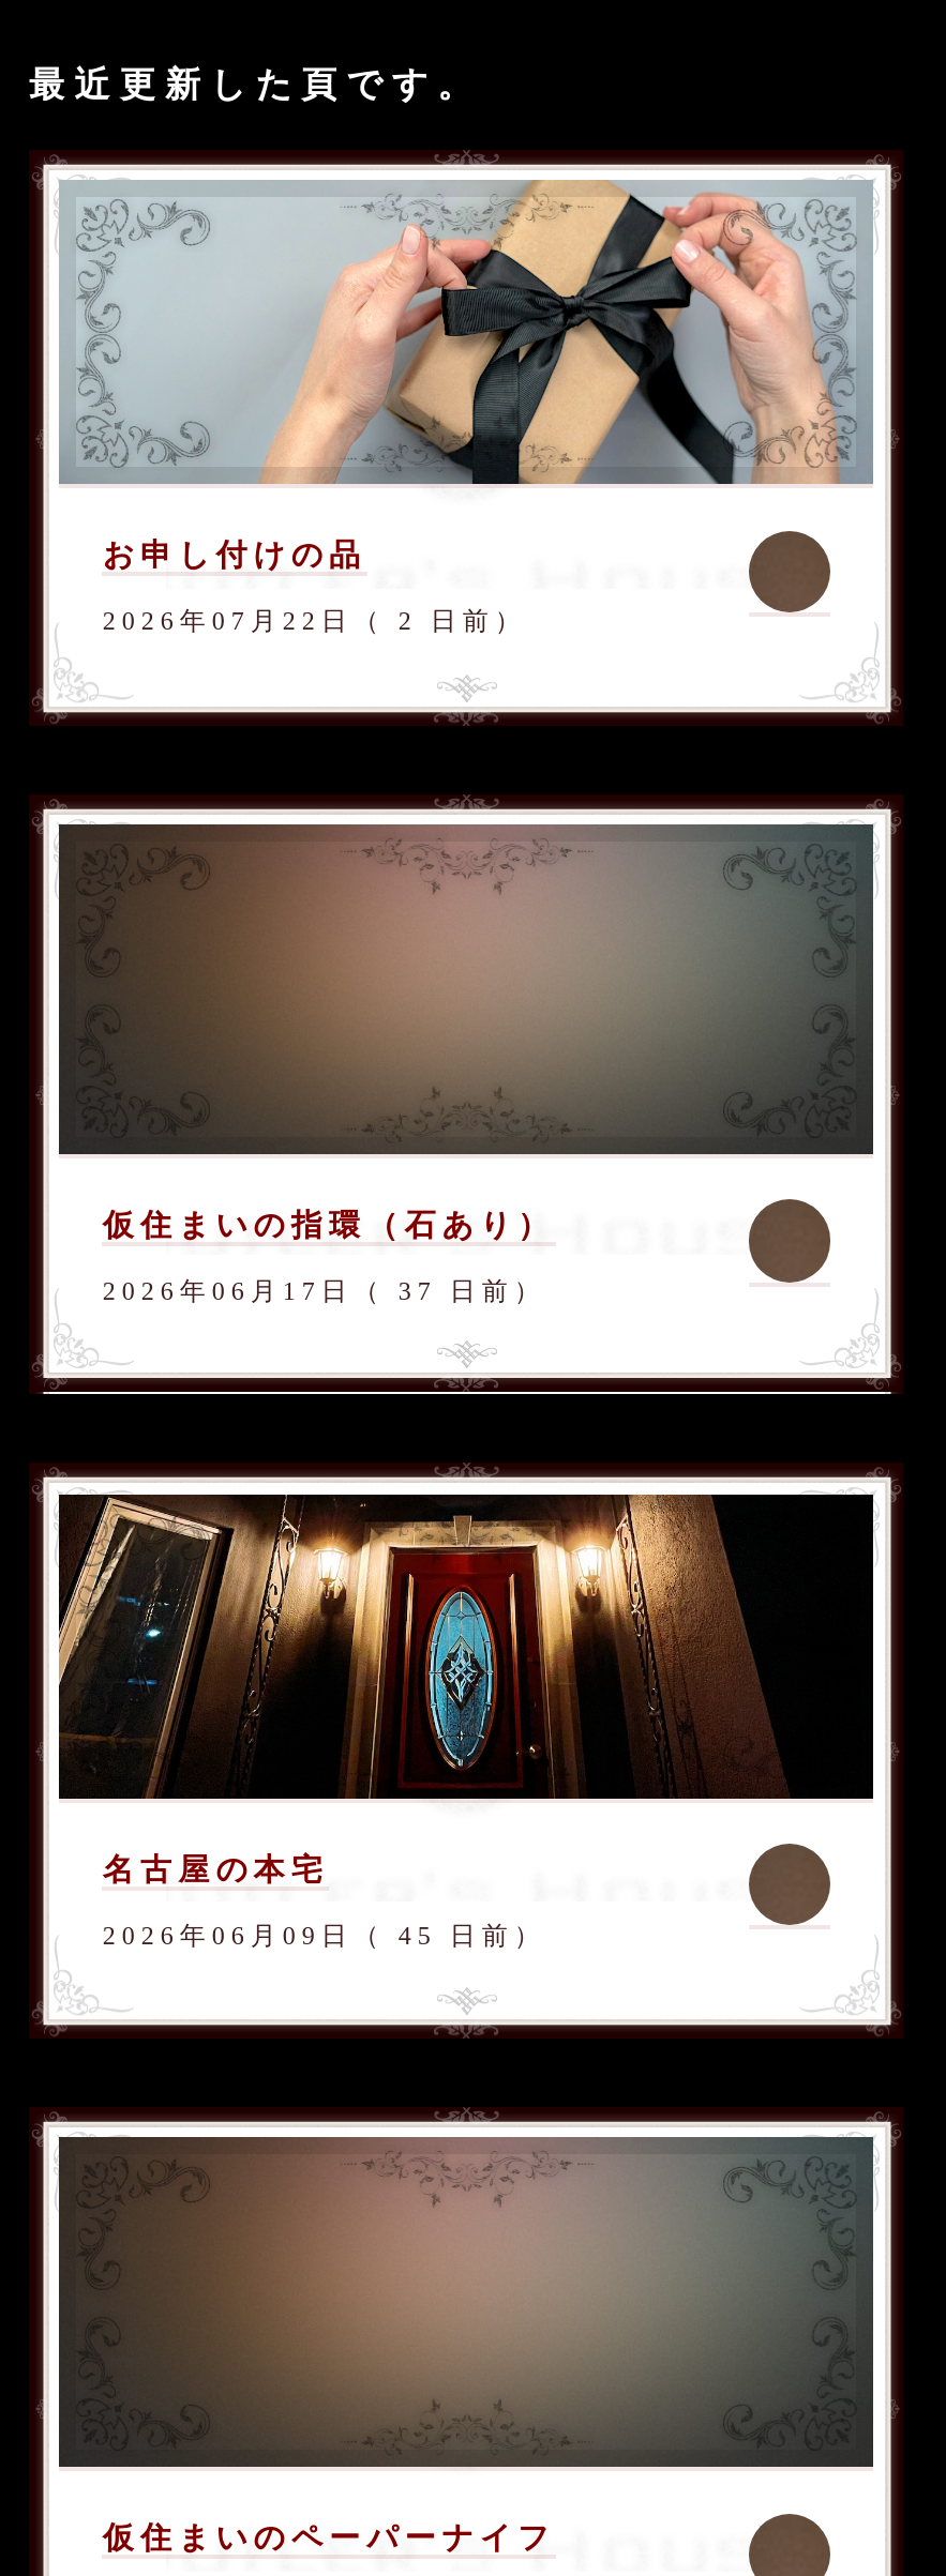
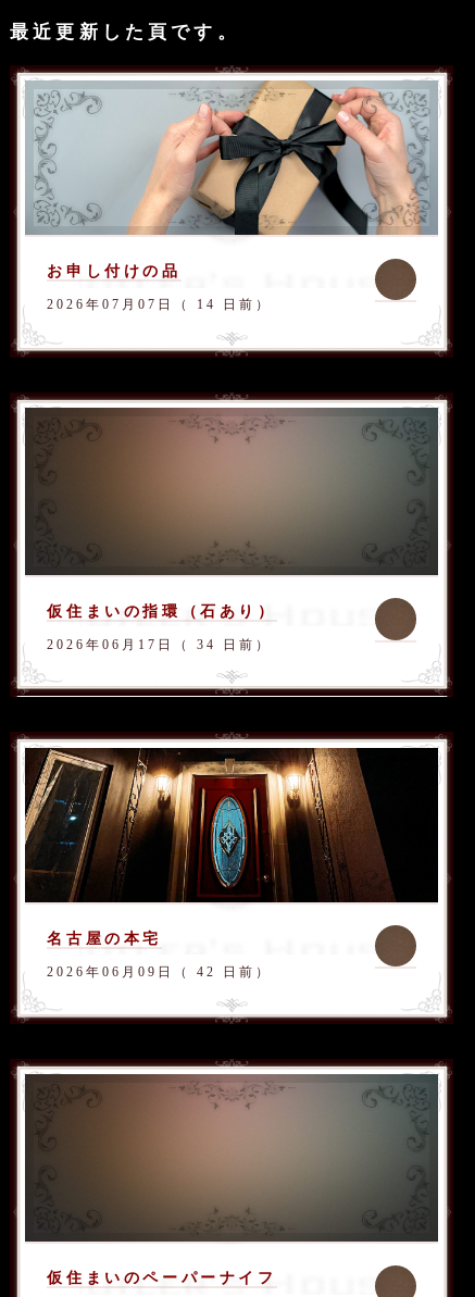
- 2026年07月22日（ 2 日前）
+ 2026年07月07日（ 14 日前）

- 2026年06月17日（ 37 日前）
+ 2026年06月17日（ 34 日前）

- 2026年06月09日（ 45 日前）
+ 2026年06月09日（ 42 日前）
